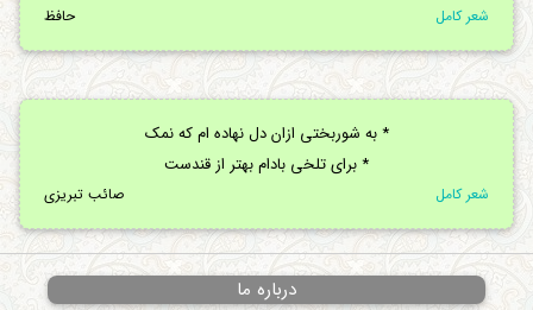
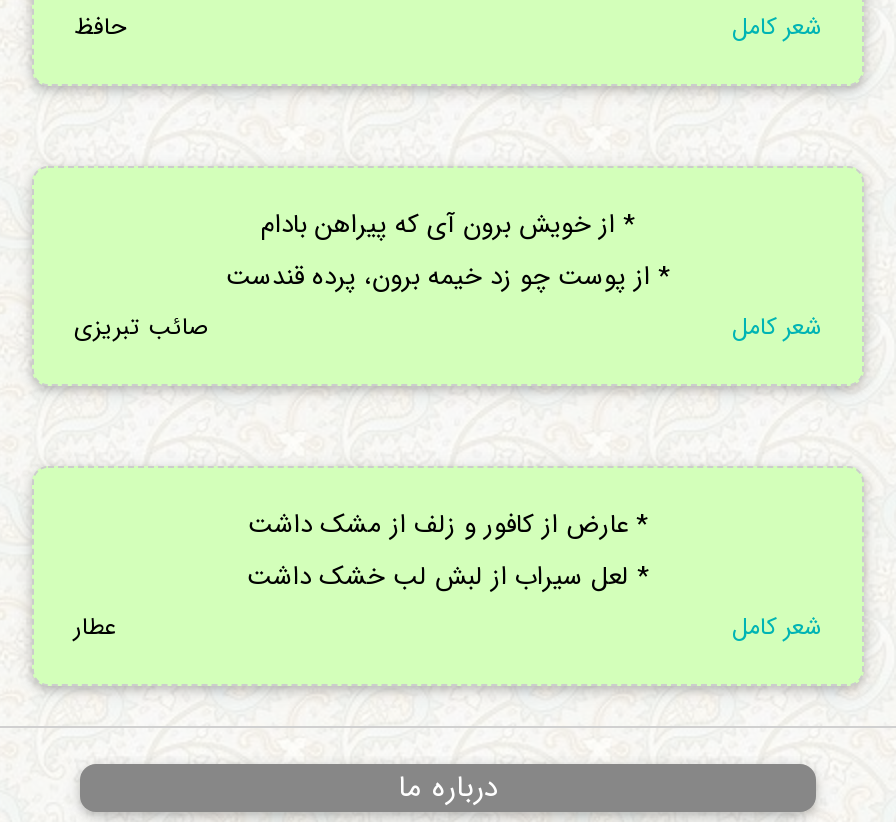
- * به شوربختی ازان دل نهاده ام که نمک
- * برای تلخی بادام بهتر از قندست
+ * از خویش برون آی که پیراهن بادام
+ * از پوست چو زد خیمه برون، پرده قندست

+ * عارض از کافور و زلف از مشک داشت
+ * لعل سیراب از لبش لب خشک داشت
+ شعر کامل
+ عطار
